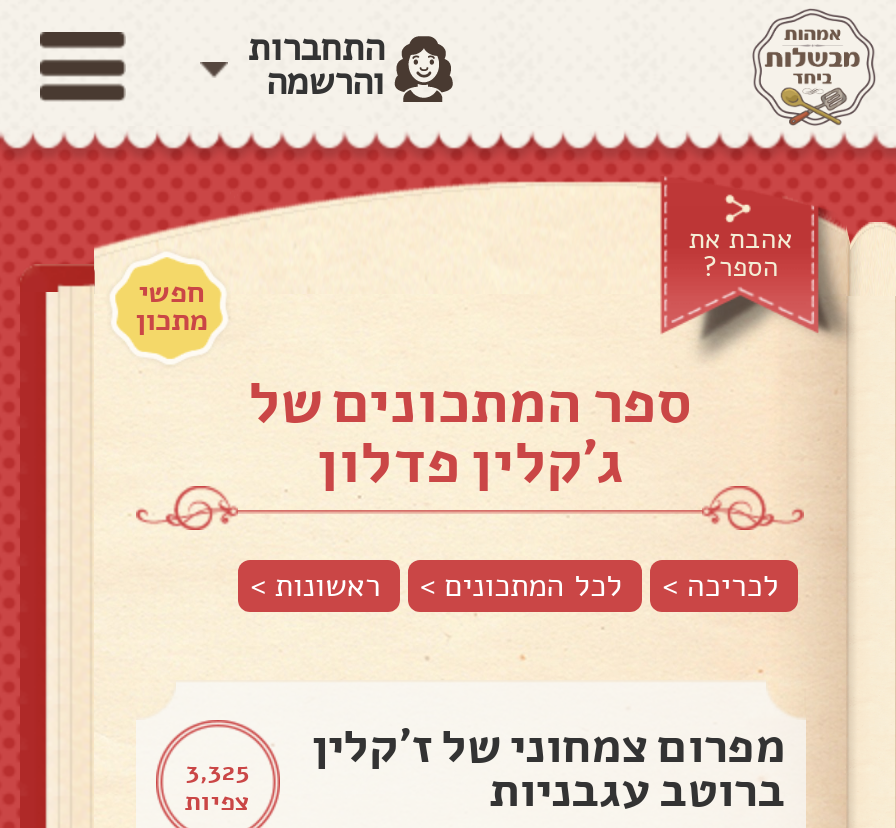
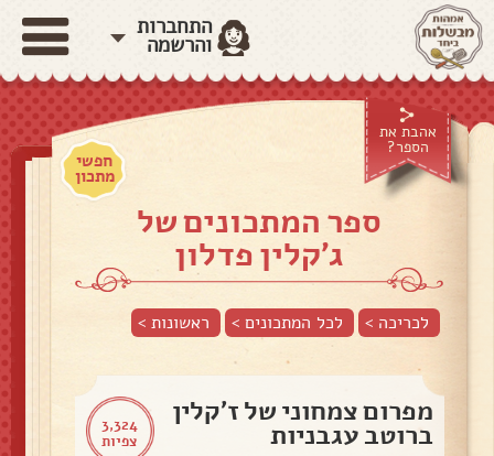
- מפרום צמחוני של ז'קלין 3,325
+ מפרום צמחוני של ז'קלין 3,324
